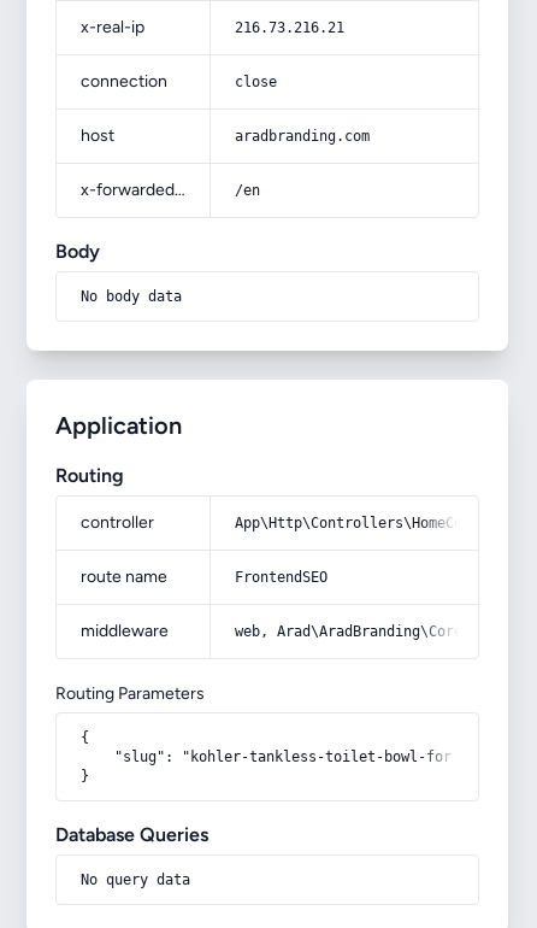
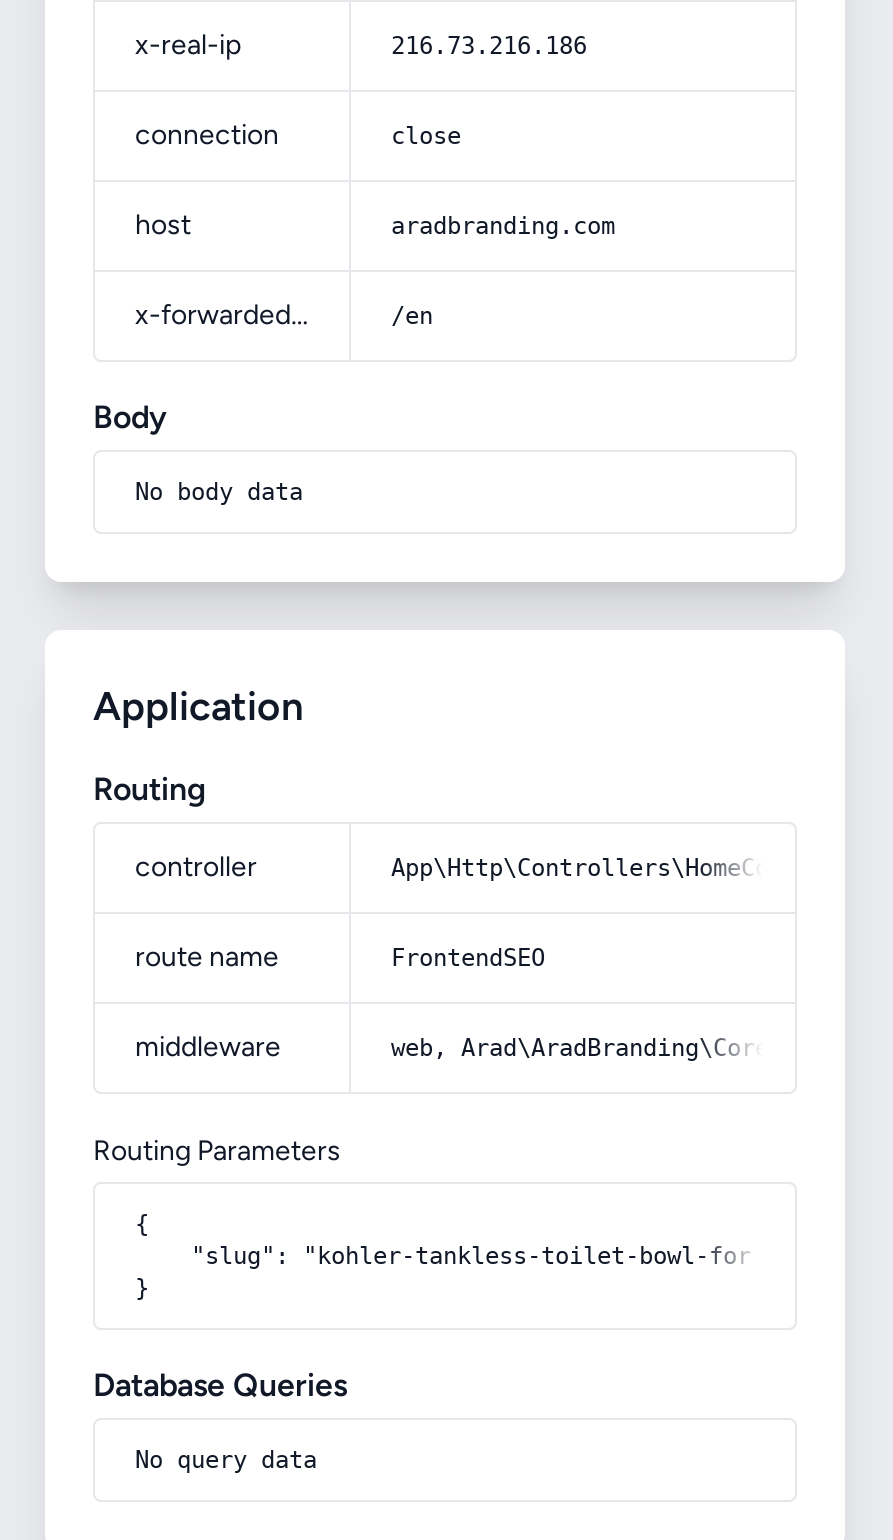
- 216.73.216.21
+ 216.73.216.186
